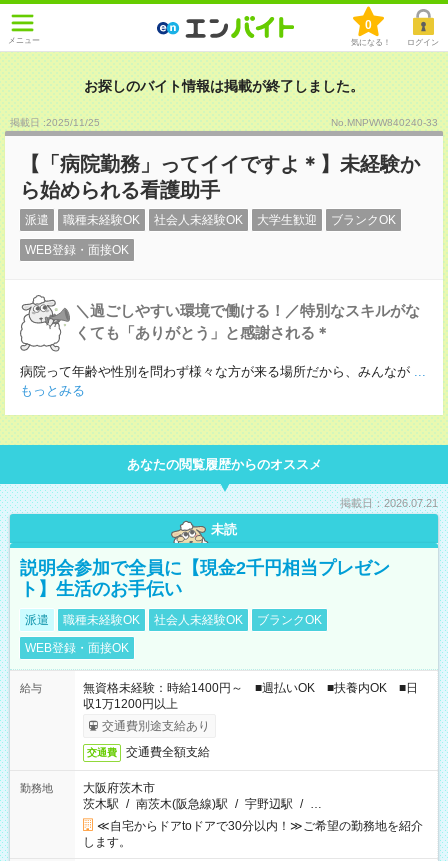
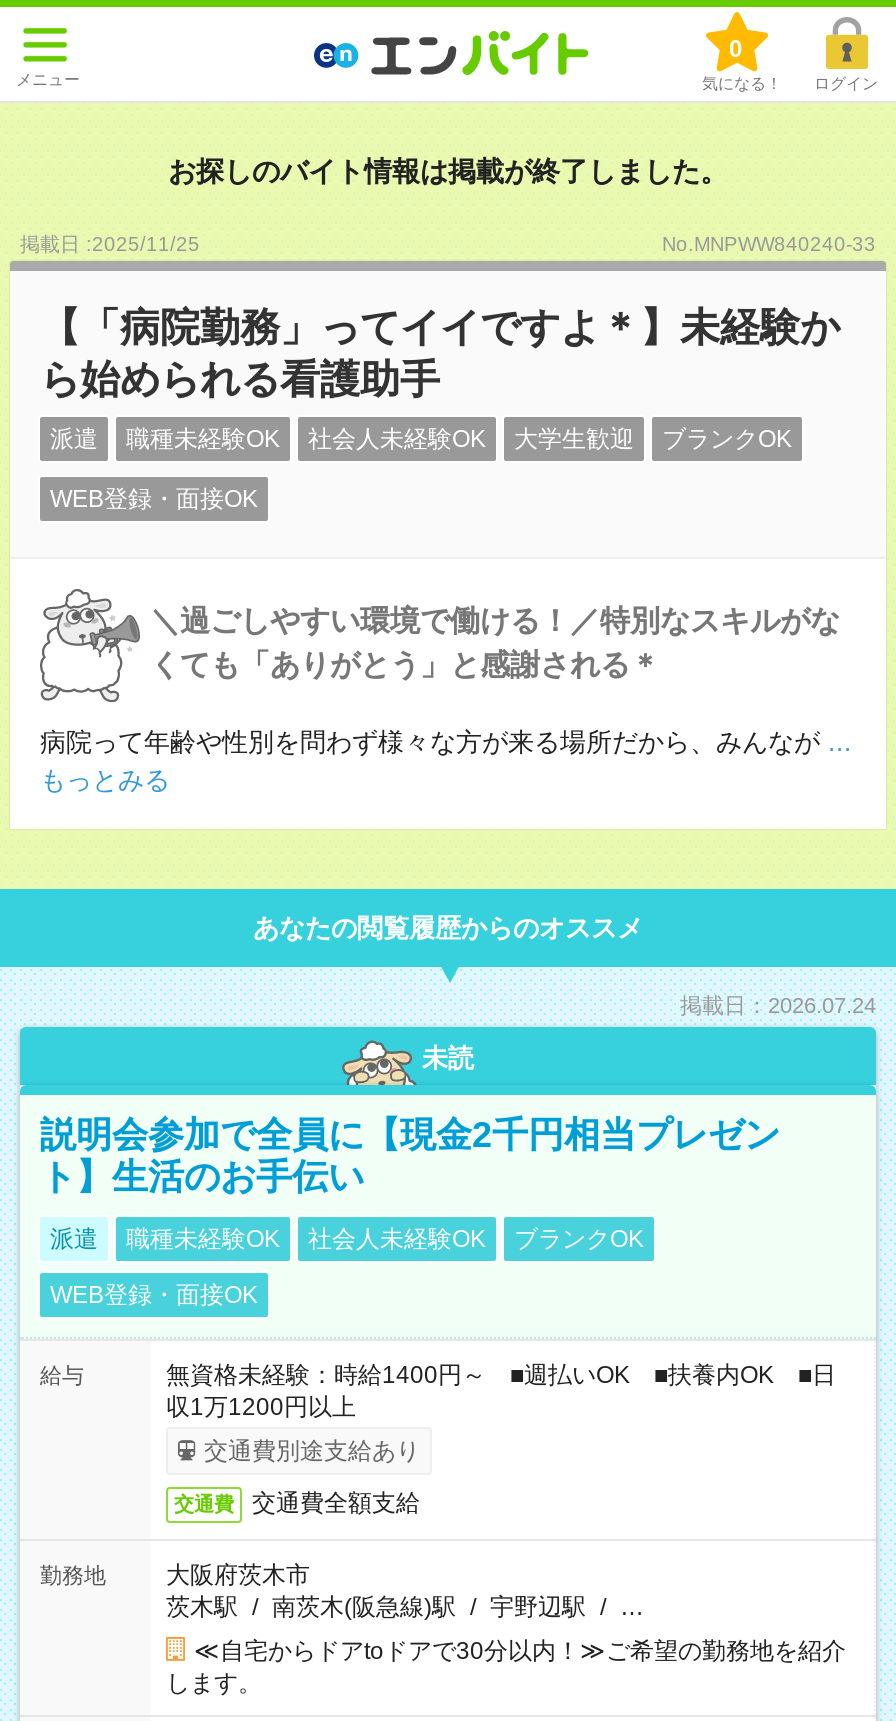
- 掲載日：2026.07.21
+ 掲載日：2026.07.24
